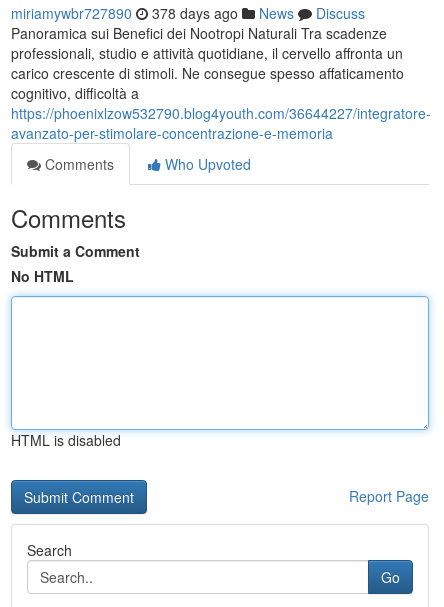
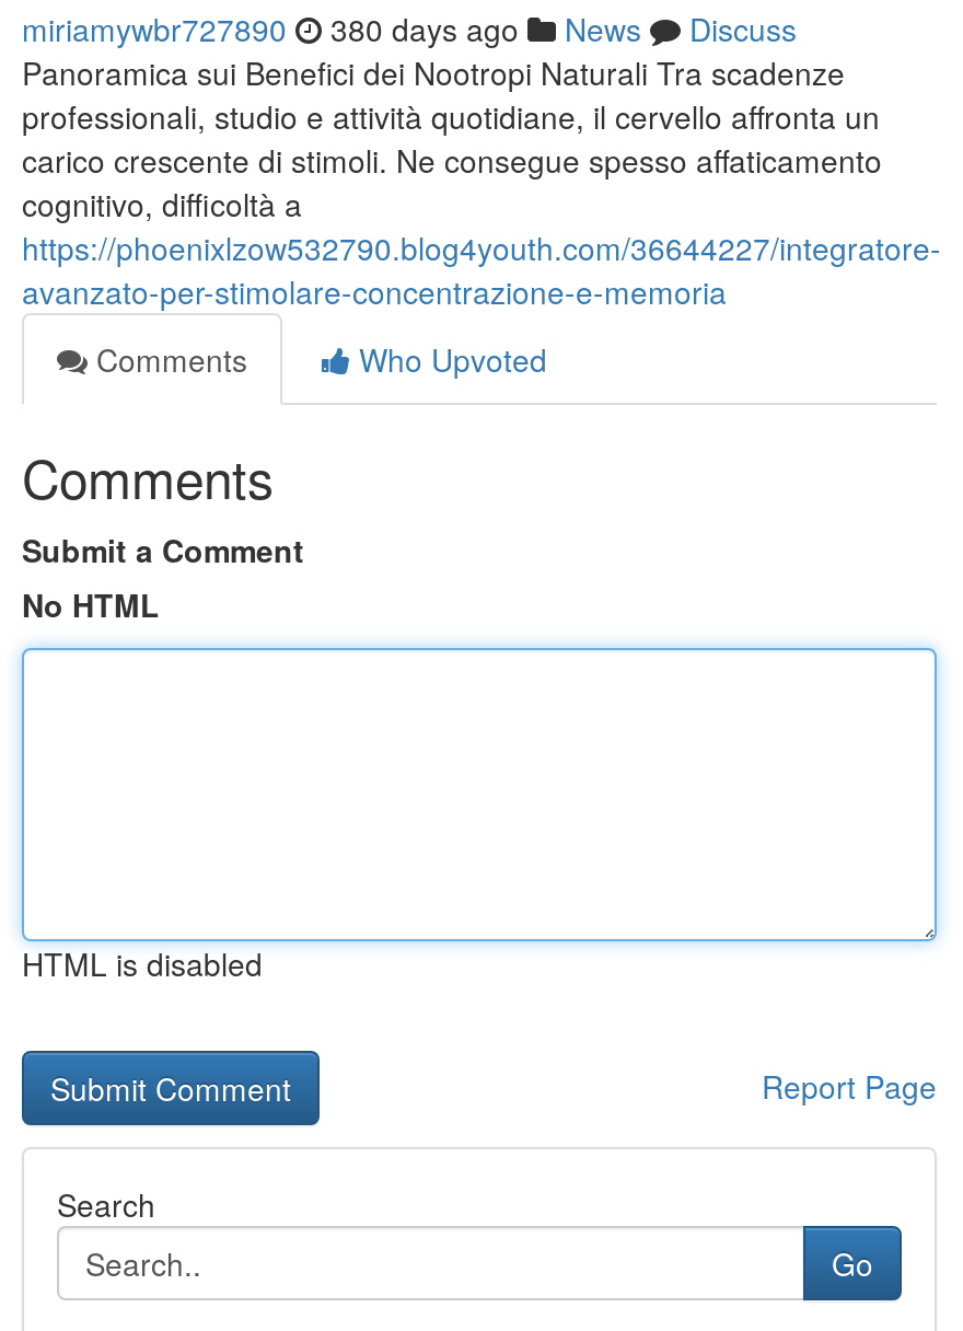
- miriamywbr727890 378 days ago News Discuss
+ miriamywbr727890 380 days ago News Discuss
